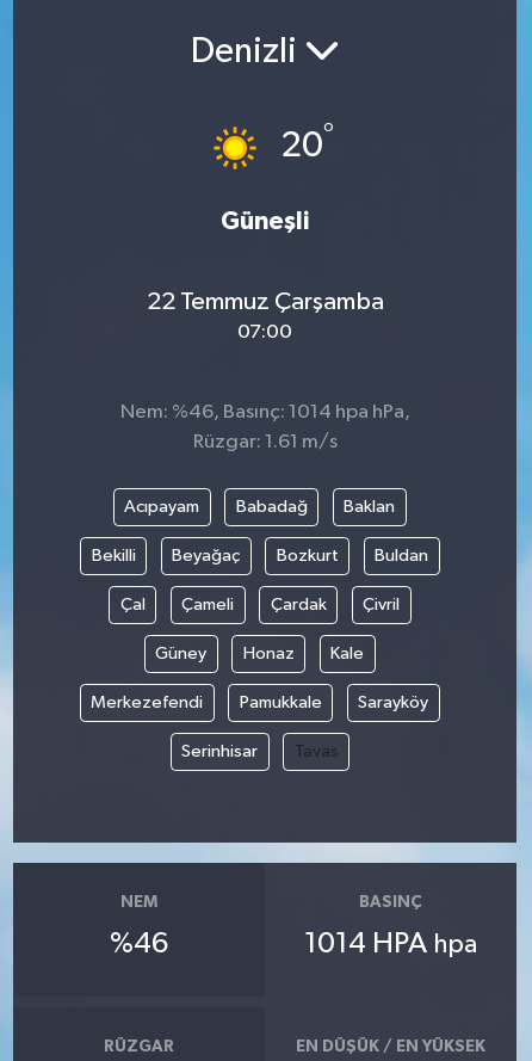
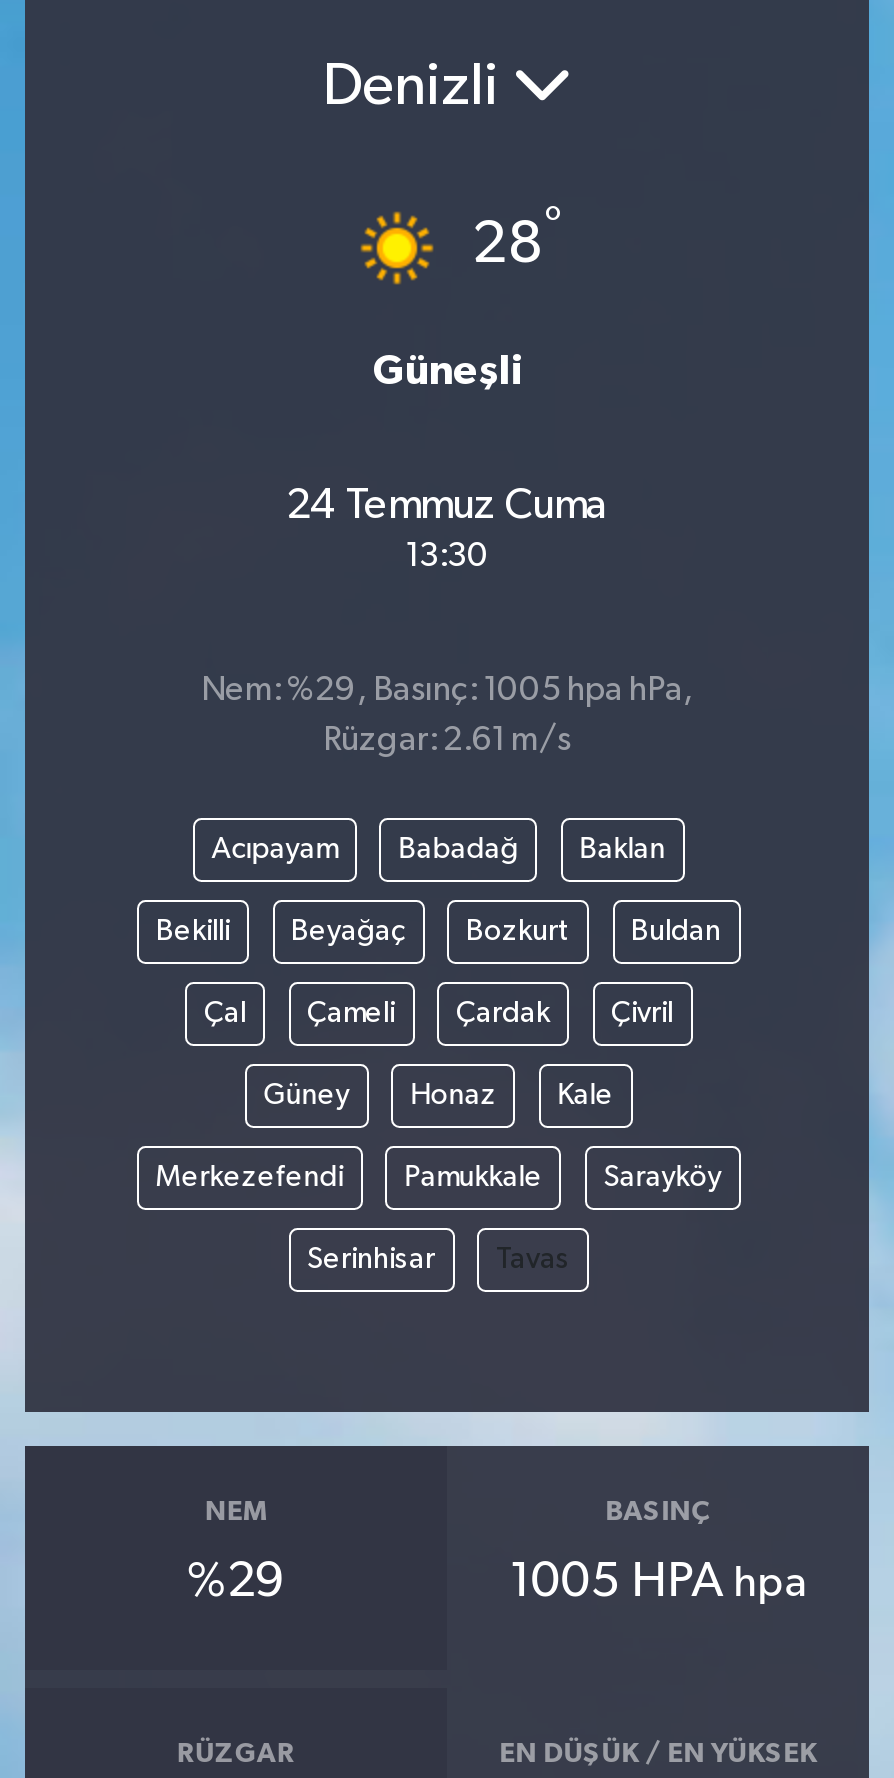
- 20°
+ 28°

- 22 Temmuz Çarşamba
+ 24 Temmuz Cuma

- 07:00
+ 13:30

- Nem: %46, Basınç: 1014 hpa hPa,
+ Nem: %29, Basınç: 1005 hpa hPa,

- Rüzgar: 1.61 m/s
+ Rüzgar: 2.61 m/s

- %46
+ %29

- 1014 HPA hpa
+ 1005 HPA hpa
